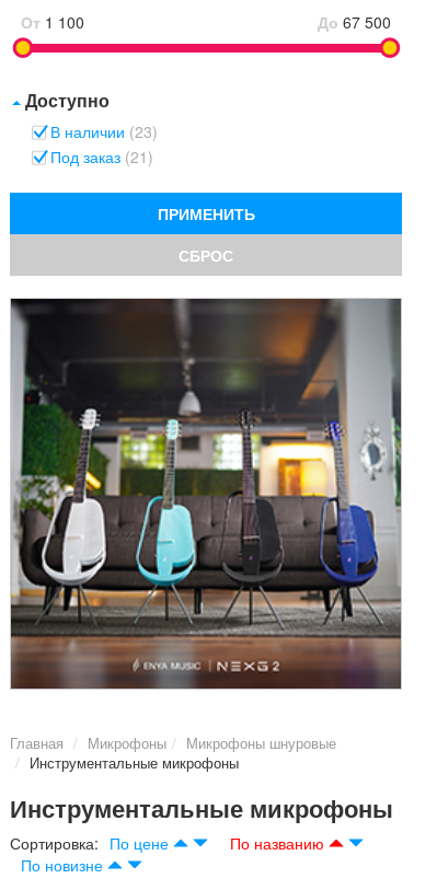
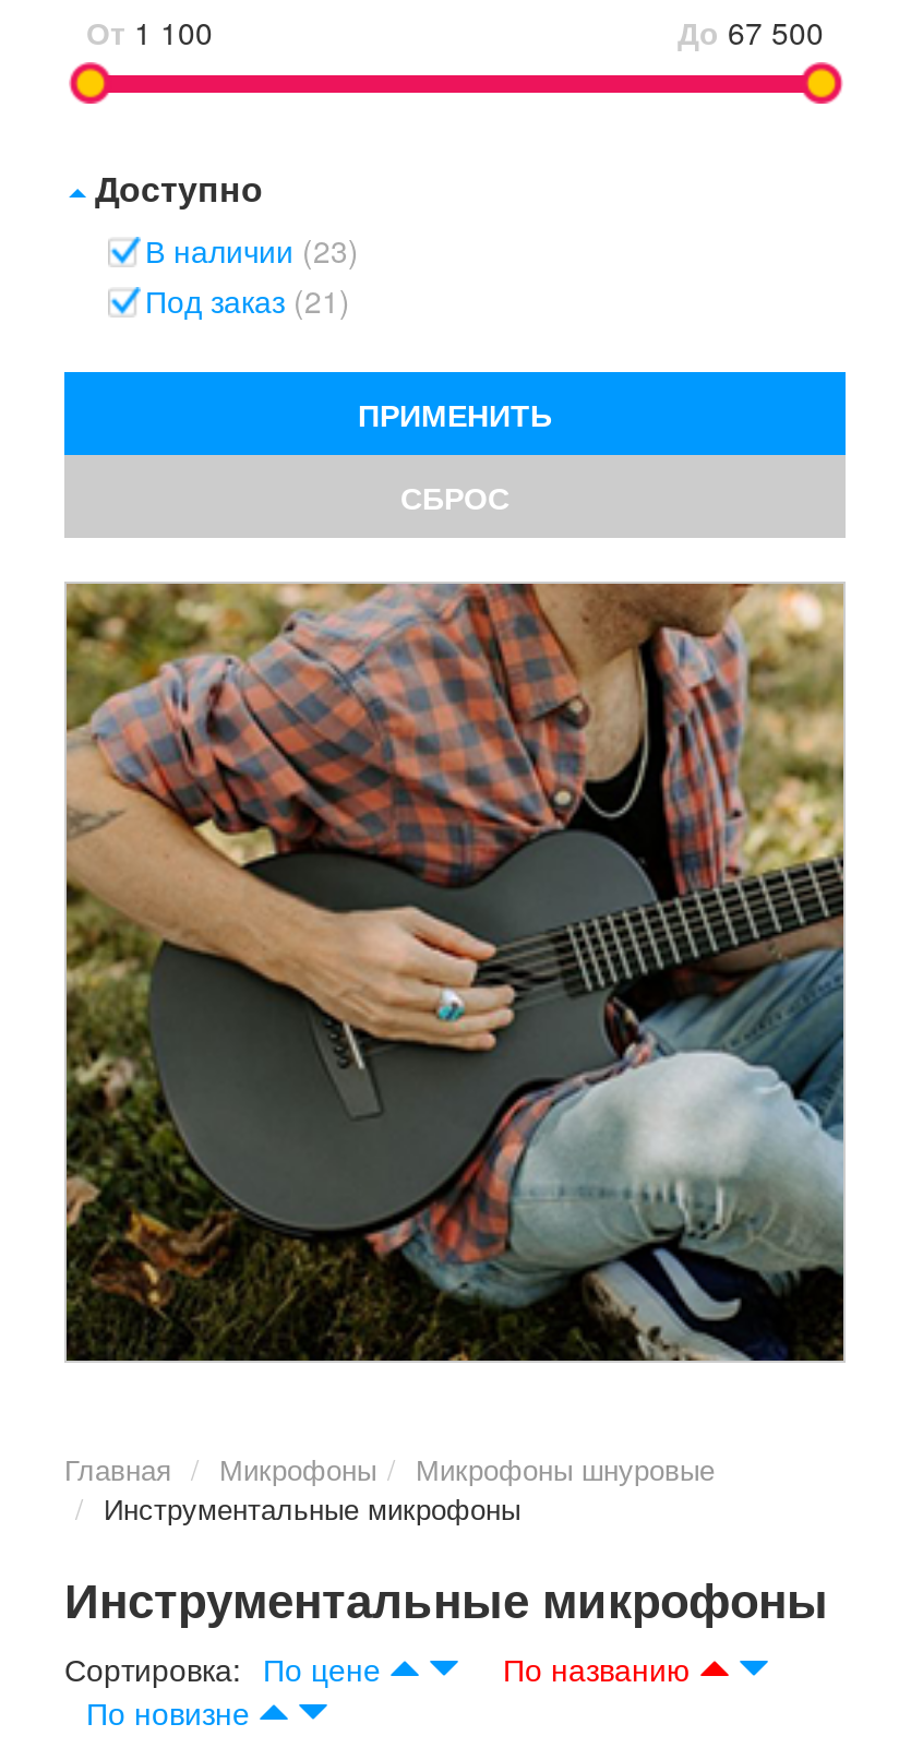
- [image]
+ [image]
